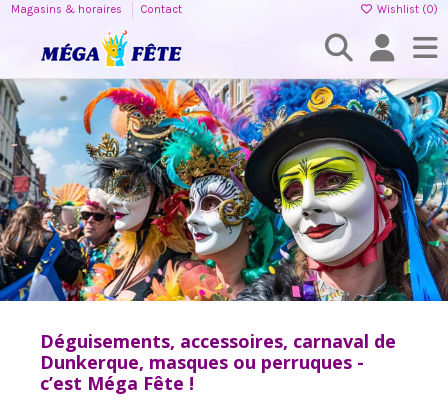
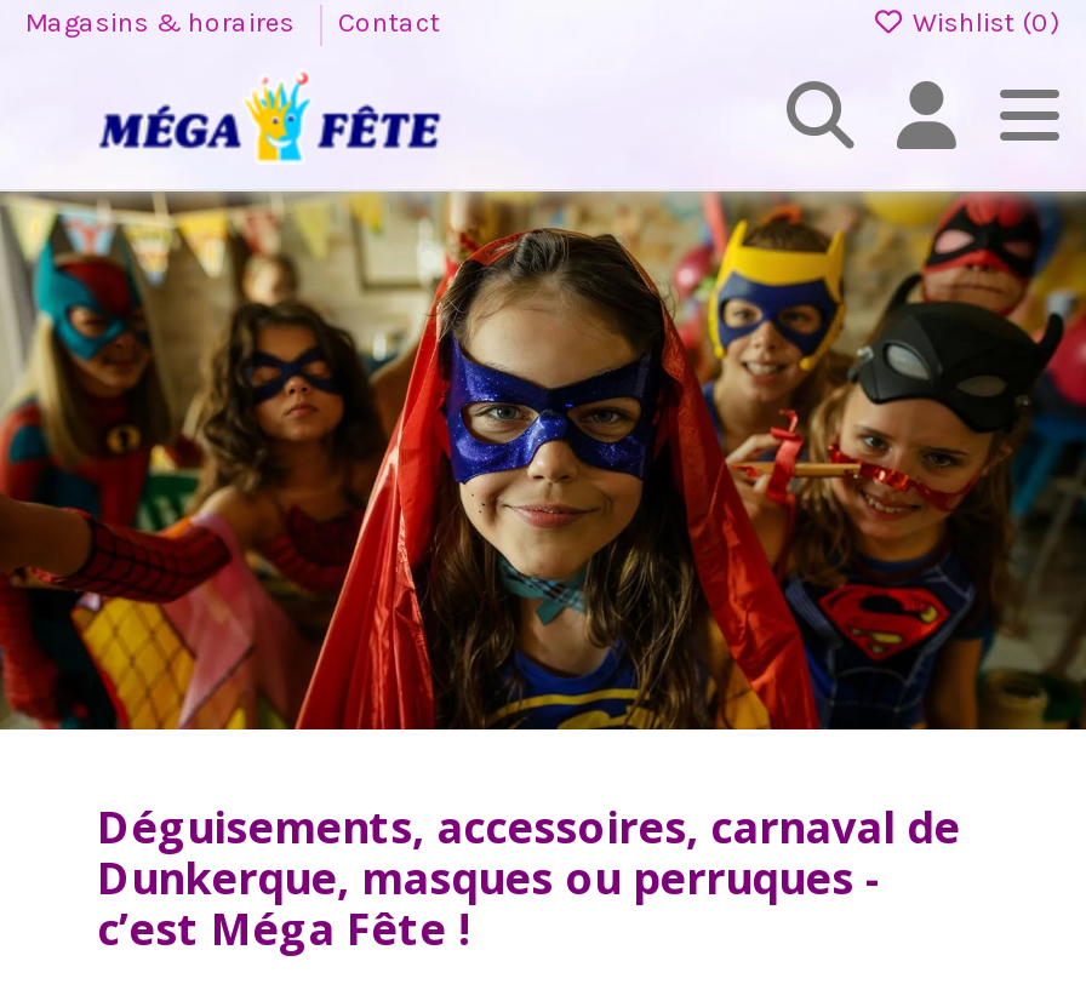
- [image]
+ [image]
